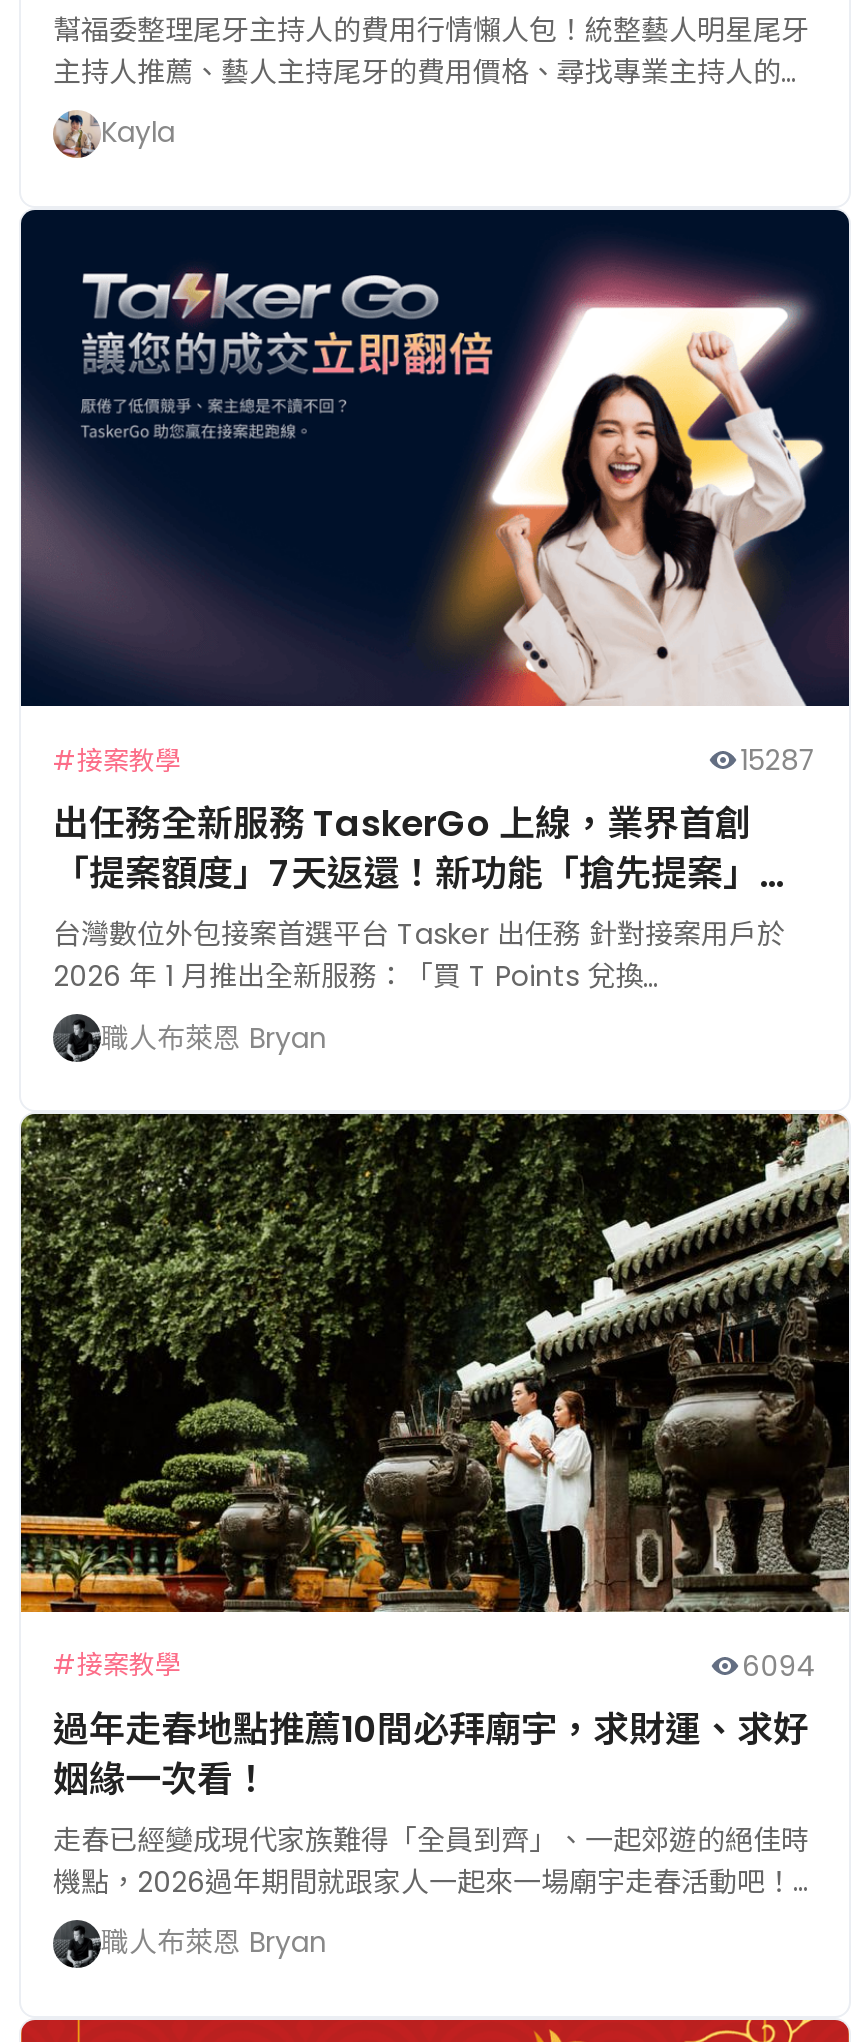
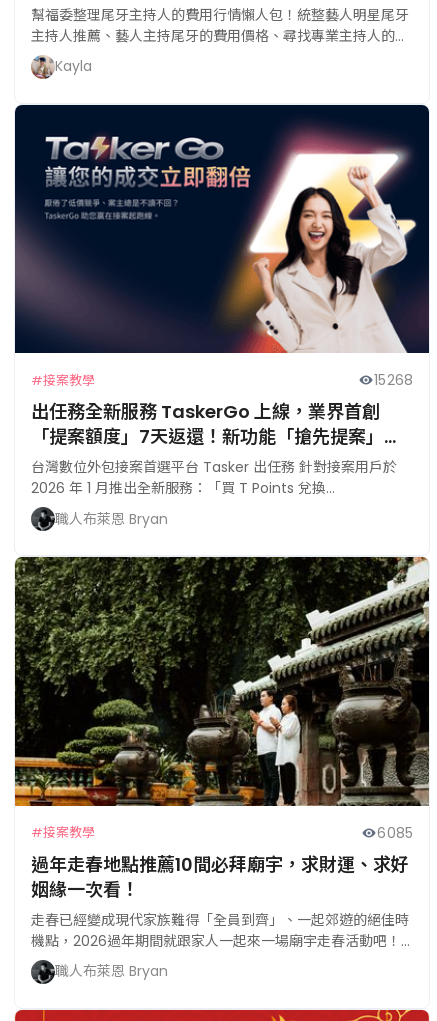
- 15287
+ 15268

- 6094
+ 6085
